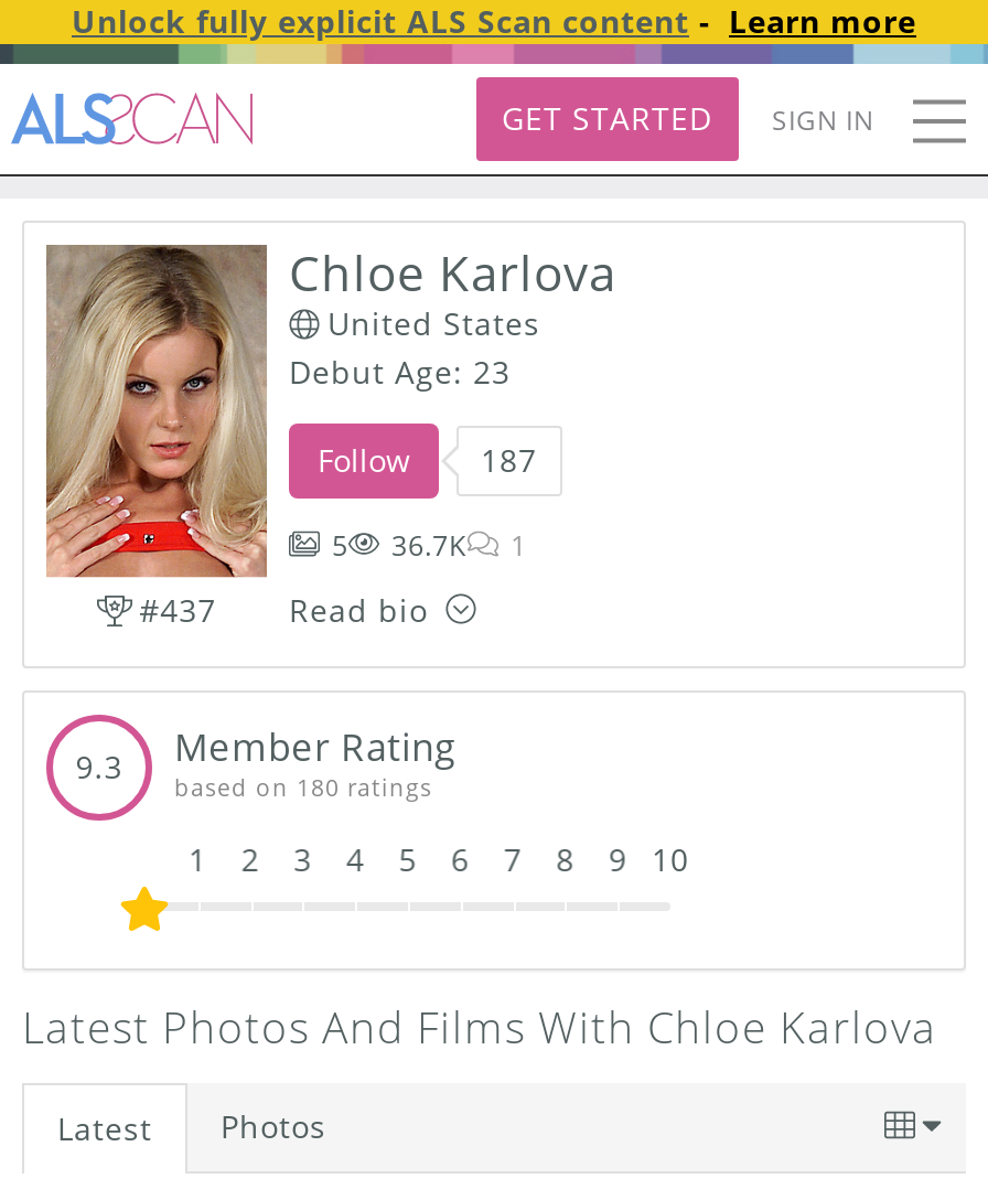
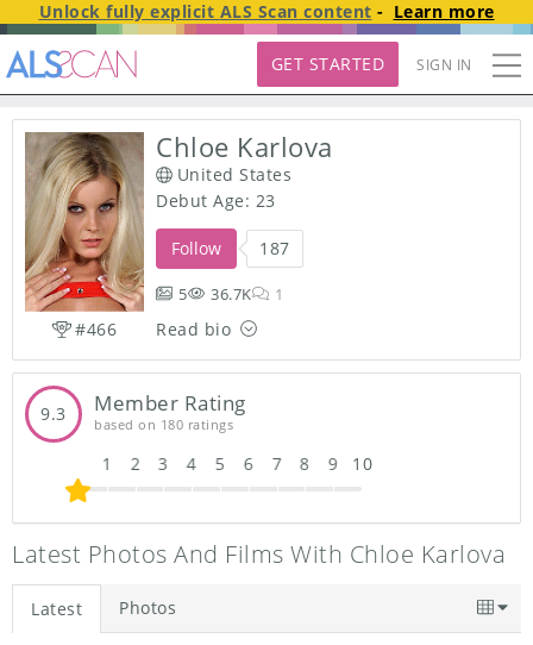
- #437 Read bio
+ #466 Read bio
